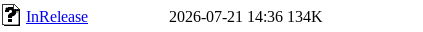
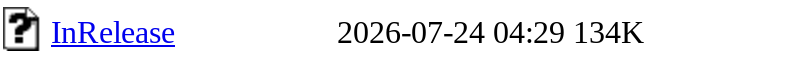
- 2026-07-21 14:36 134K
+ 2026-07-24 04:29 134K
